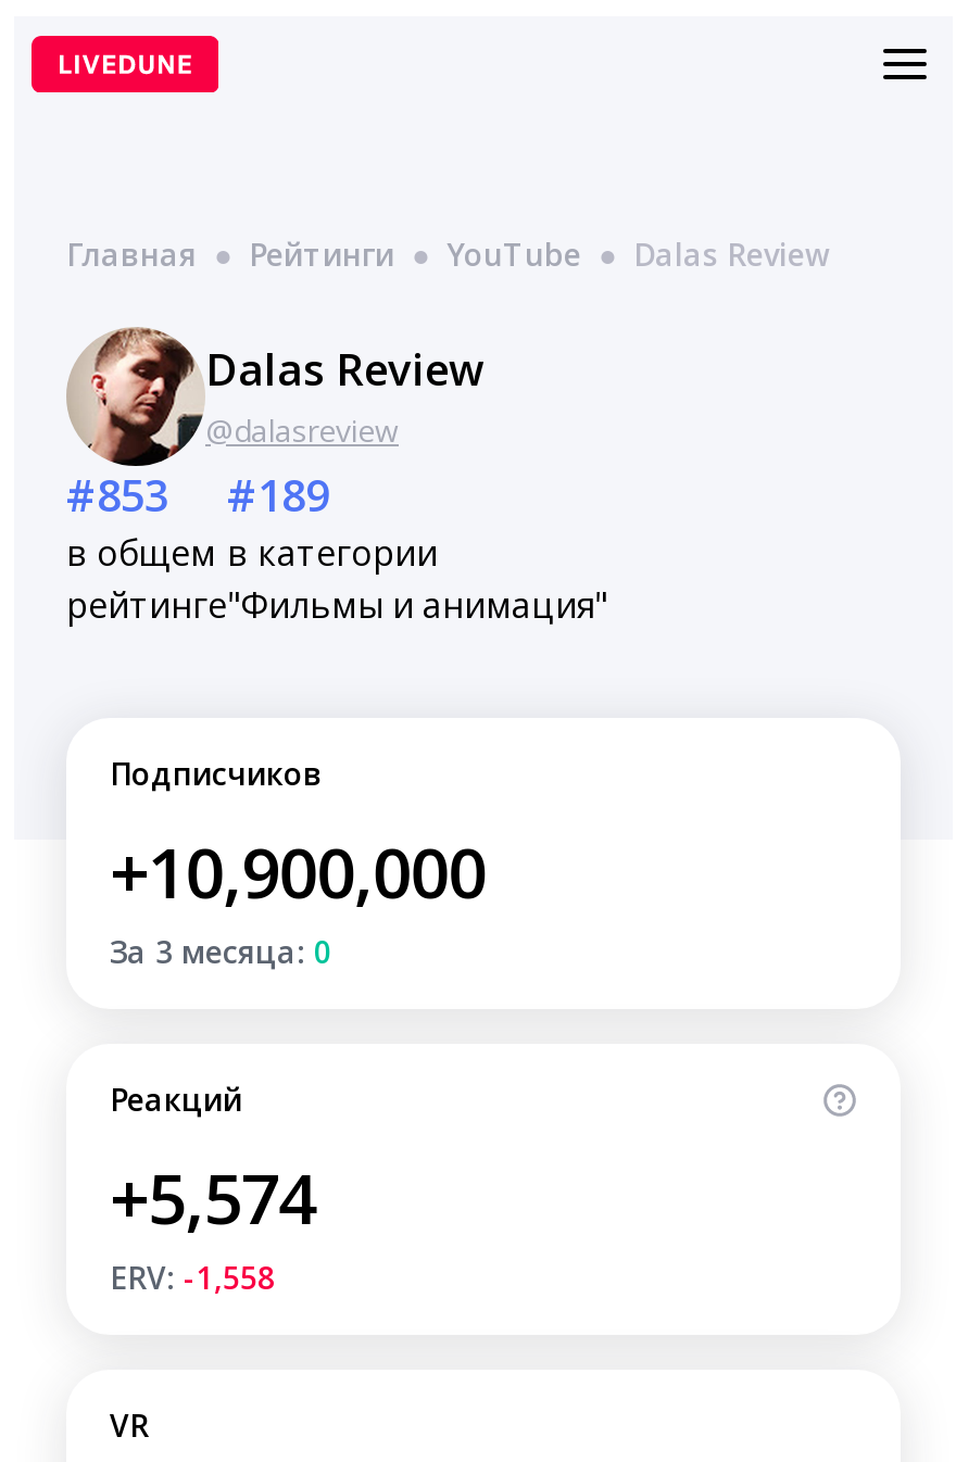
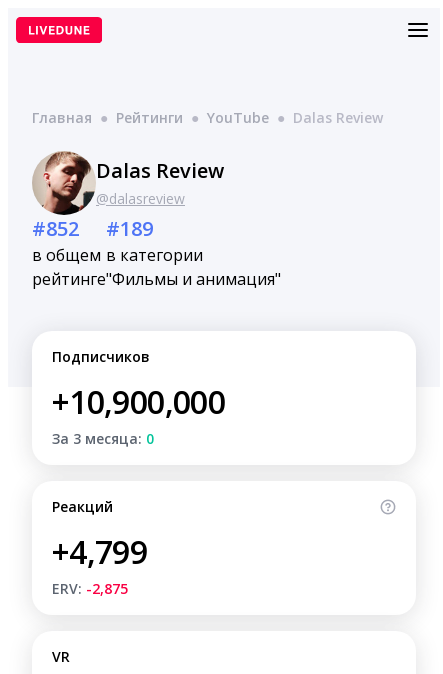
- #853 #189
+ #852 #189

- +5,574
+ +4,799

- ERV: -1,558
+ ERV: -2,875
